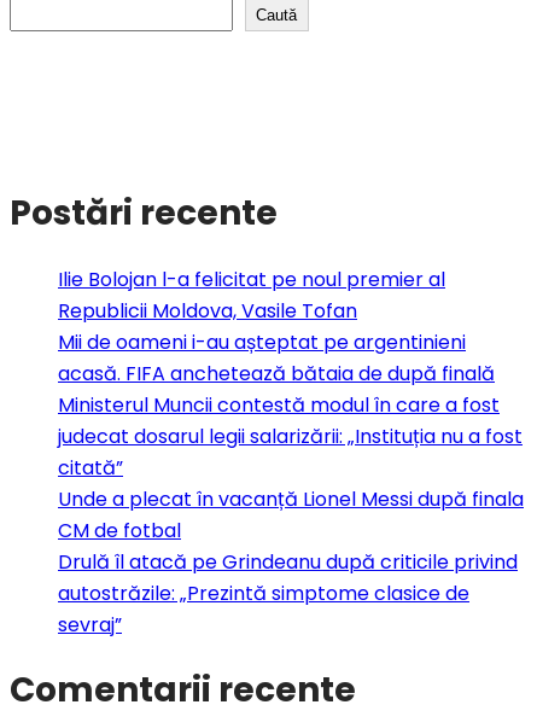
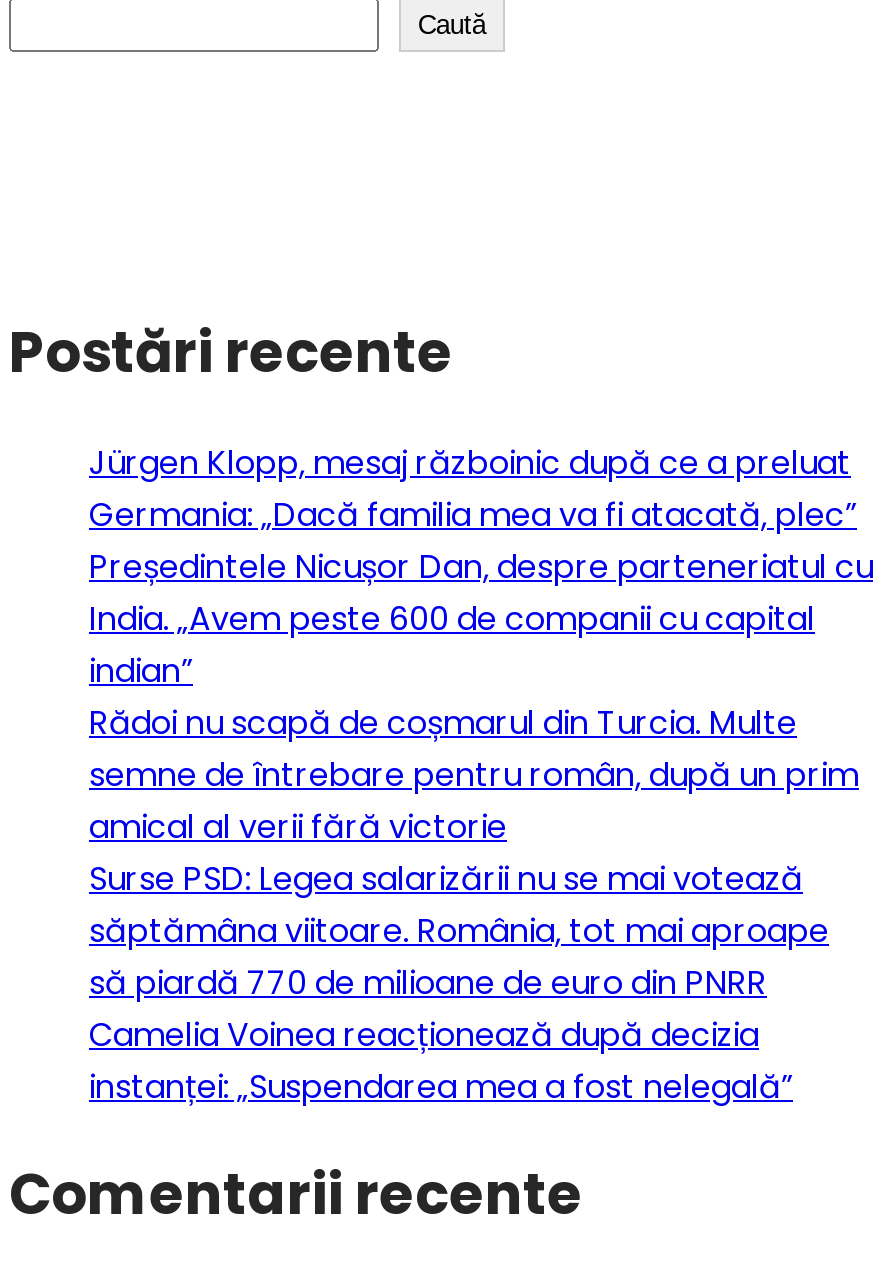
- Ilie Bolojan l-a felicitat pe noul premier al
- Republicii Moldova, Vasile Tofan
- Mii de oameni i-au așteptat pe argentinieni
- acasă. FIFA anchetează bătaia de după finală
- Ministerul Muncii contestă modul în care a fost
- judecat dosarul legii salarizării: „Instituția nu a fost
- citată”
- Unde a plecat în vacanță Lionel Messi după finala
- CM de fotbal
- Drulă îl atacă pe Grindeanu după criticile privind
- autostrăzile: „Prezintă simptome clasice de
- sevraj”
+ Jürgen Klopp, mesaj războinic după ce a preluat
+ Germania: „Dacă familia mea va fi atacată, plec”
+ Președintele Nicușor Dan, despre parteneriatul cu
+ India. „Avem peste 600 de companii cu capital
+ indian”
+ Rădoi nu scapă de coșmarul din Turcia. Multe
+ semne de întrebare pentru român, după un prim
+ amical al verii fără victorie
+ Surse PSD: Legea salarizării nu se mai votează
+ săptămâna viitoare. România, tot mai aproape
+ să piardă 770 de milioane de euro din PNRR
+ Camelia Voinea reacționează după decizia
+ instanței: „Suspendarea mea a fost nelegală”
